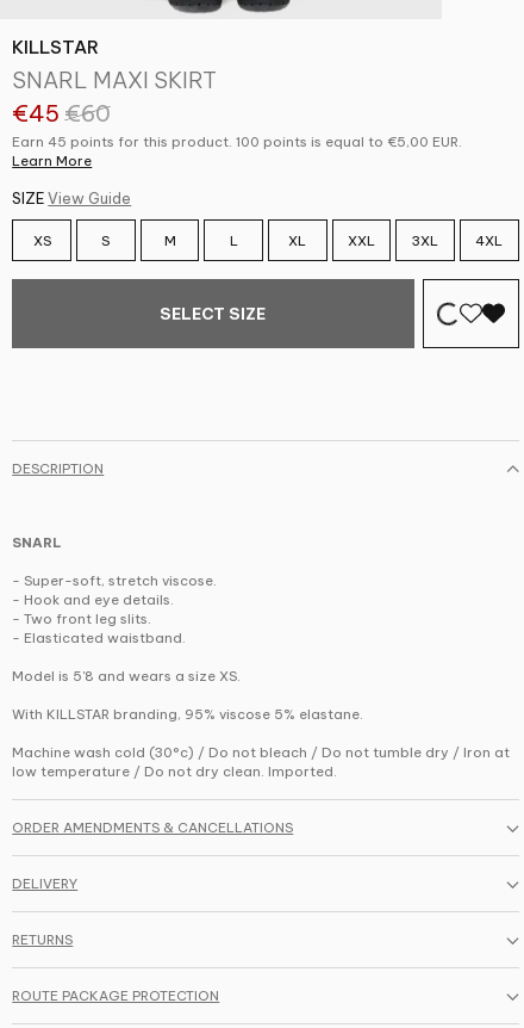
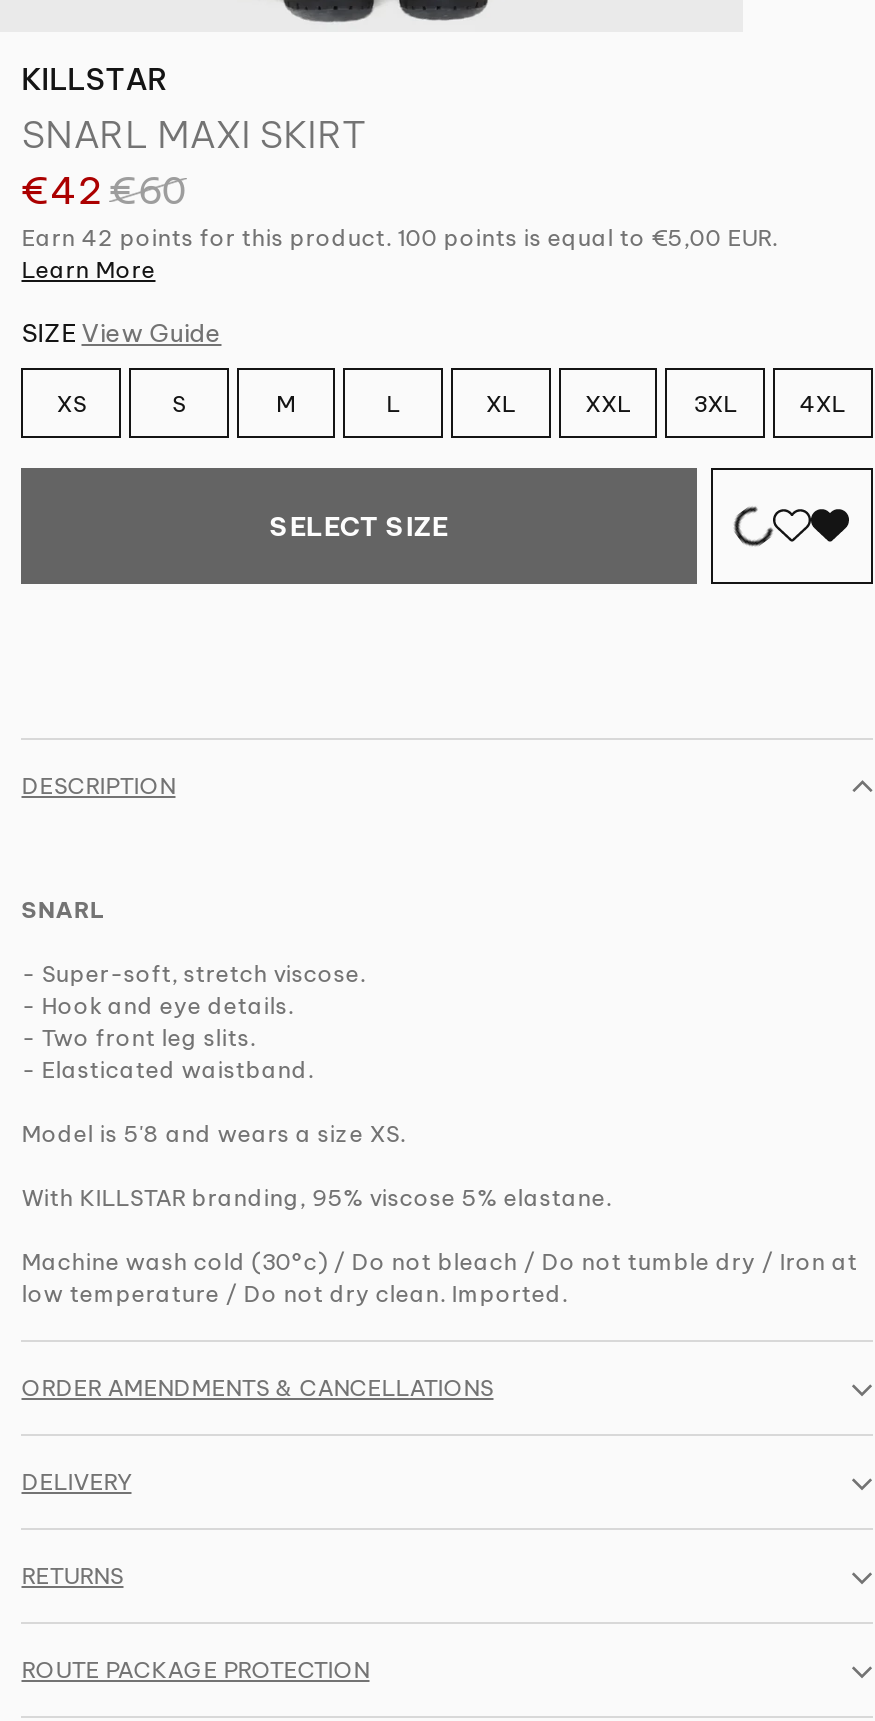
- €45 €60
+ €42 €60

- Earn 45 points for this product. 100 points is equal to €5,00 EUR.
+ Earn 42 points for this product. 100 points is equal to €5,00 EUR.
